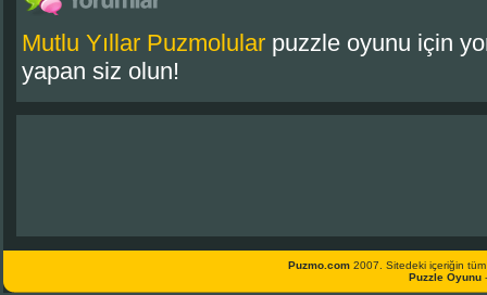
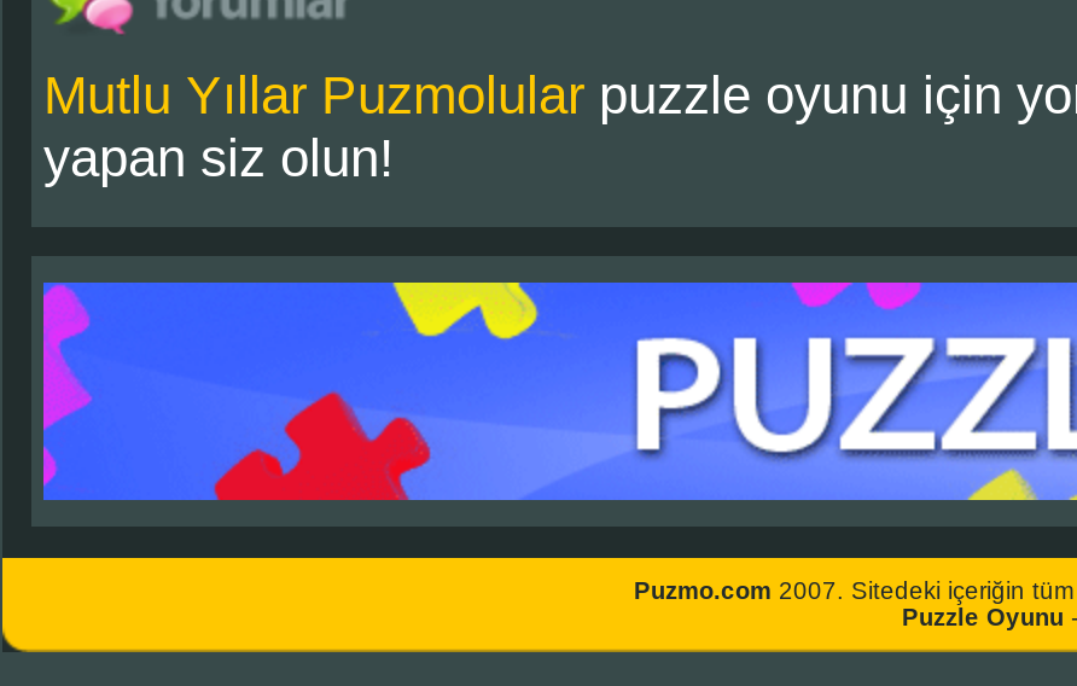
+ [image]
